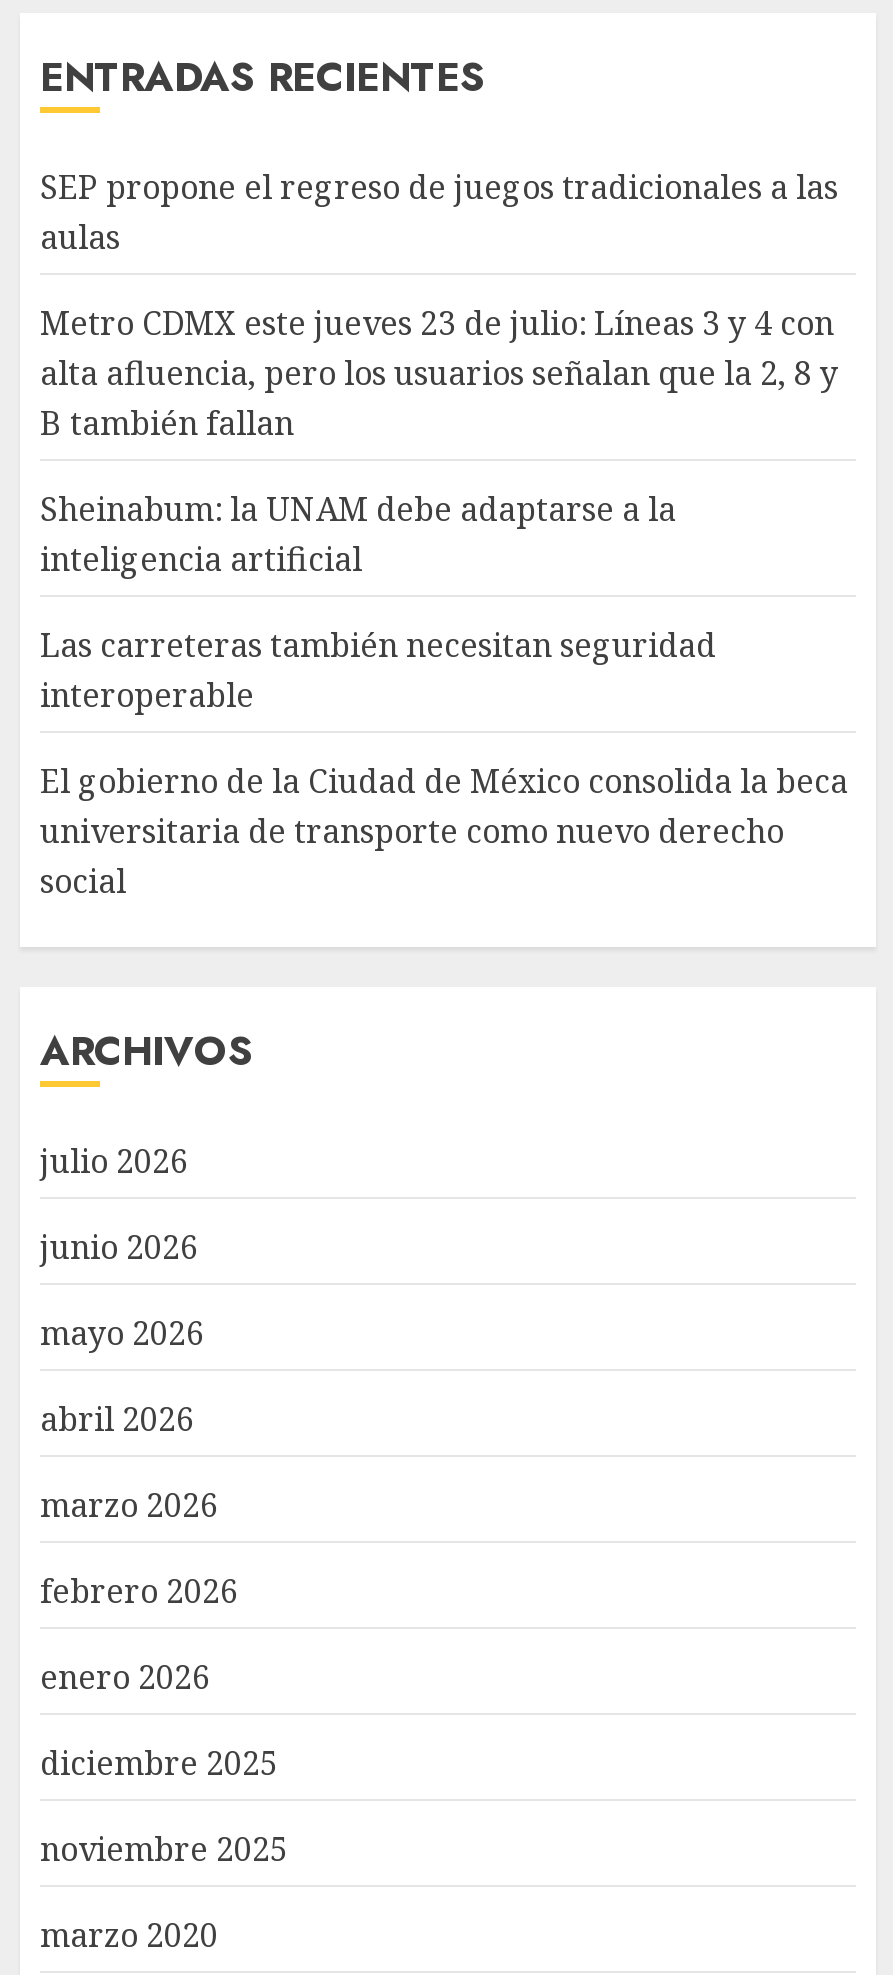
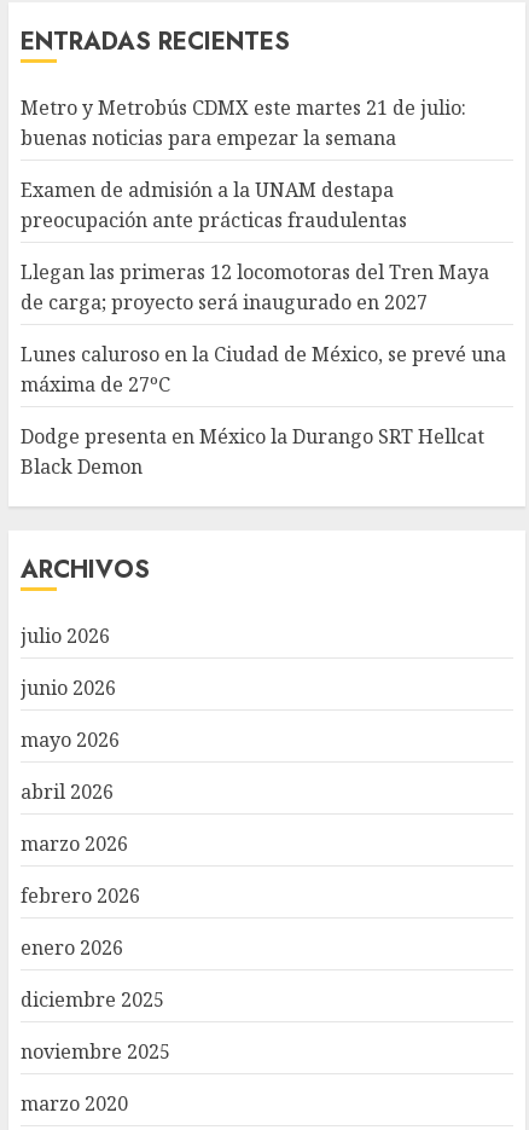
- SEP propone el regreso de juegos tradicionales a las
- aulas
+ Metro y Metrobús CDMX este martes 21 de julio:
+ buenas noticias para empezar la semana

- Metro CDMX este jueves 23 de julio: Líneas 3 y 4 con
- alta afluencia, pero los usuarios señalan que la 2, 8 y
- B también fallan
+ Examen de admisión a la UNAM destapa
+ preocupación ante prácticas fraudulentas

- Sheinabum: la UNAM debe adaptarse a la
- inteligencia artificial
+ Llegan las primeras 12 locomotoras del Tren Maya
+ de carga; proyecto será inaugurado en 2027

- Las carreteras también necesitan seguridad
- interoperable
+ Lunes caluroso en la Ciudad de México, se prevé una
+ máxima de 27ºC

- El gobierno de la Ciudad de México consolida la beca
- universitaria de transporte como nuevo derecho
- social
+ Dodge presenta en México la Durango SRT Hellcat
+ Black Demon
